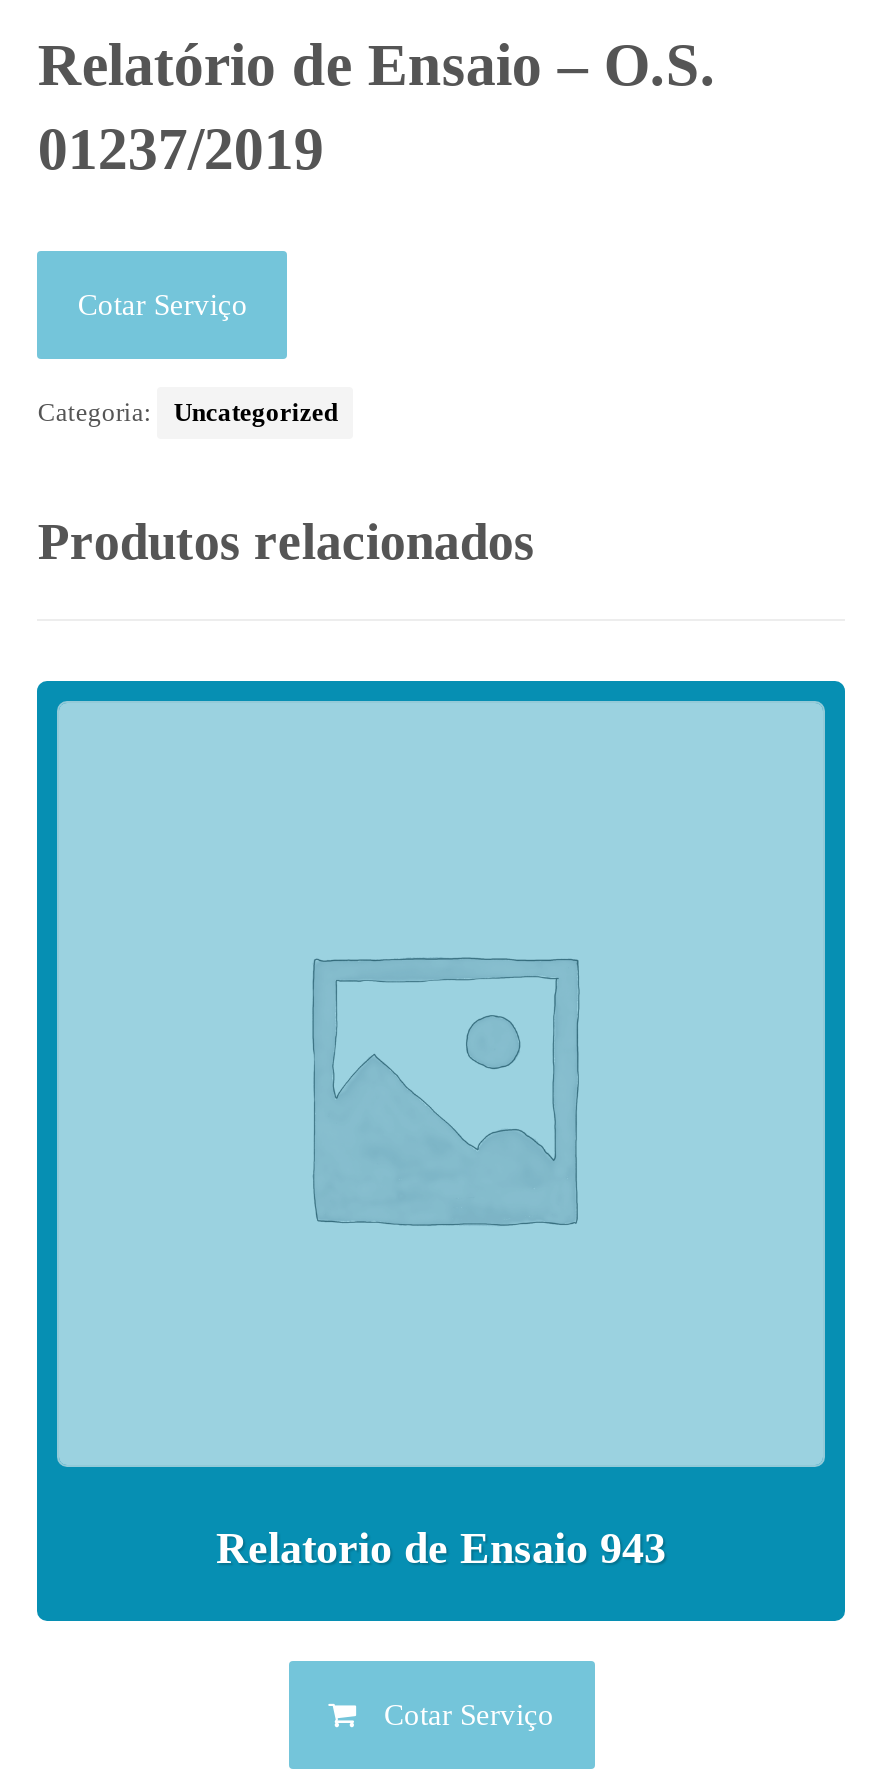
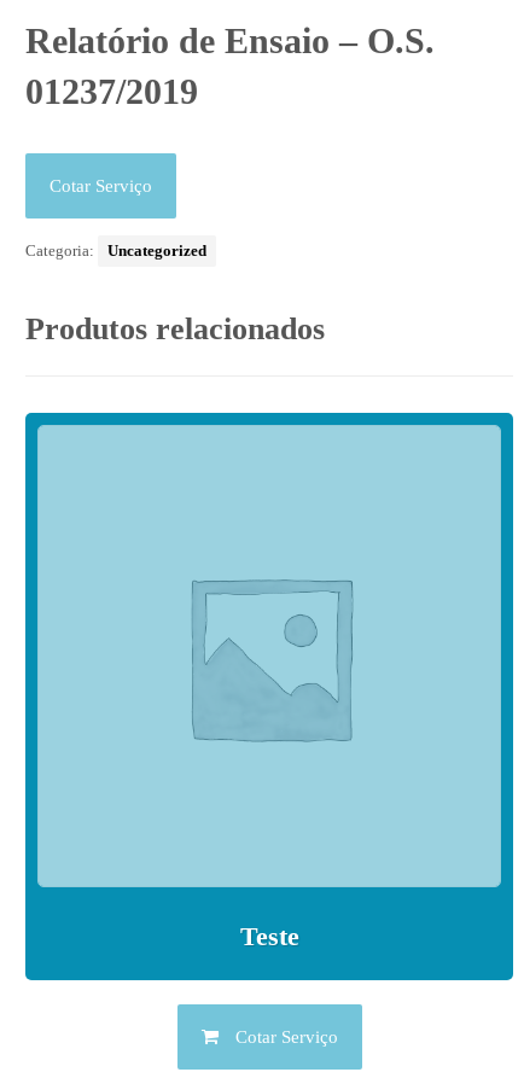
- Relatorio de Ensaio 943
+ Teste
